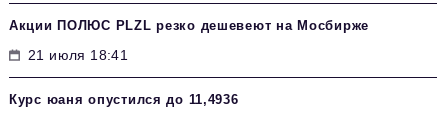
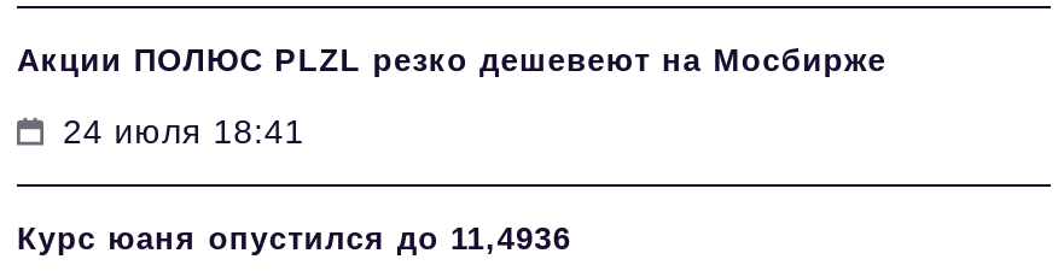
- 21 июля 18:41
+ 24 июля 18:41
